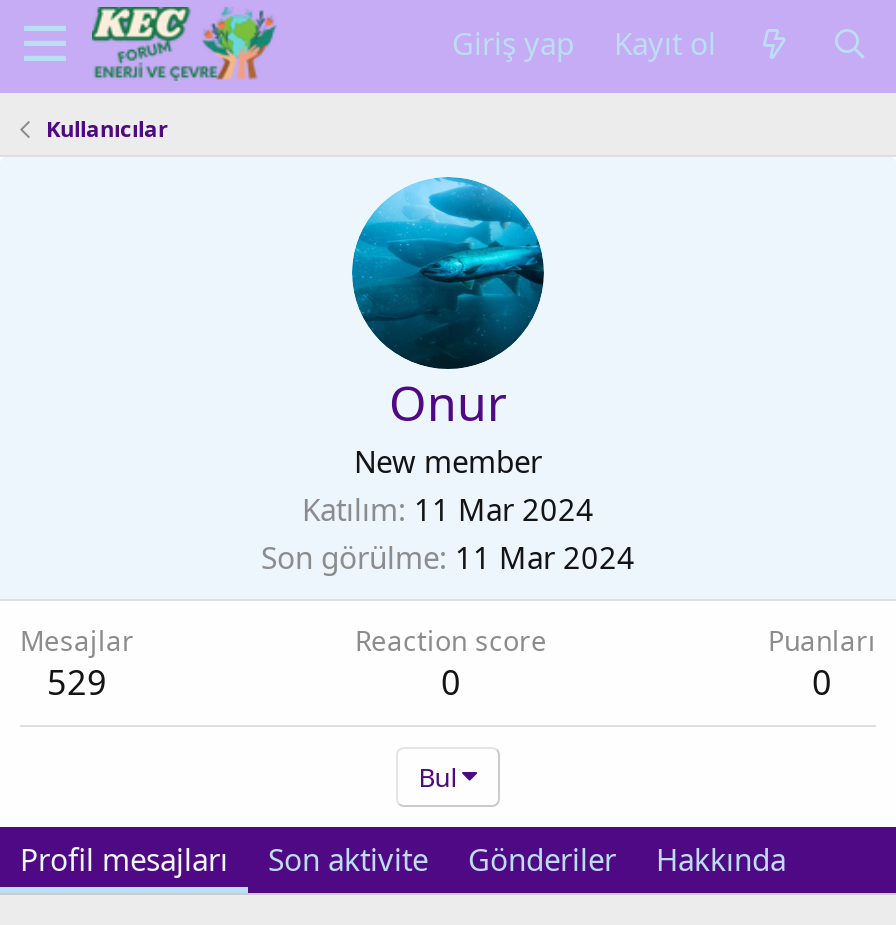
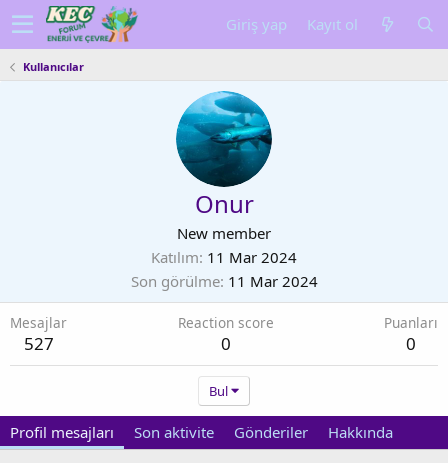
- 529
+ 527
